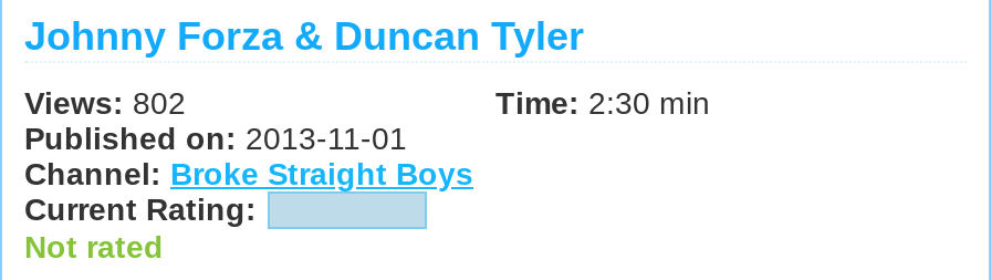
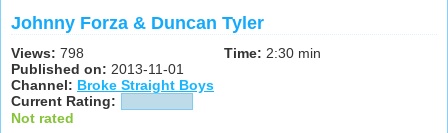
- Views: 802
+ Views: 798
